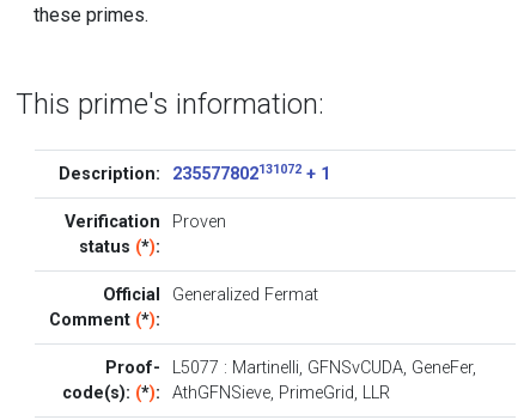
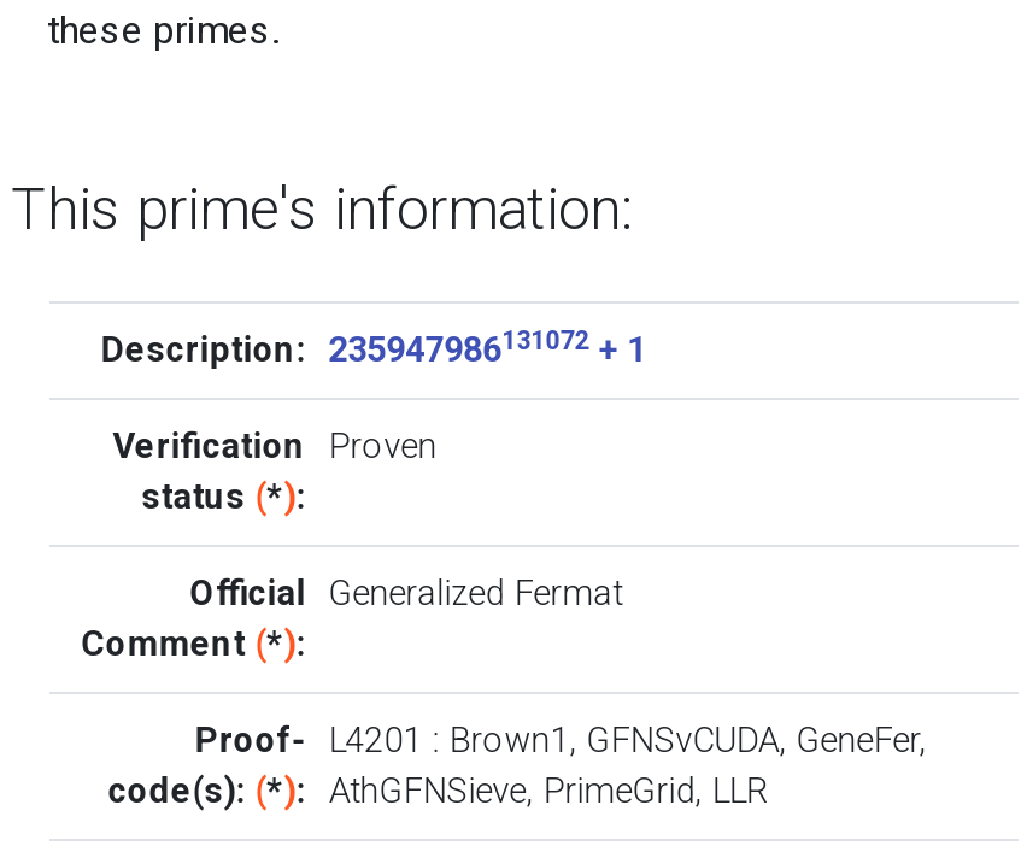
- Description: 235577802131072 + 1
+ Description: 235947986131072 + 1

- L5077: Martinelli, GFNSvCUDA, GeneFer,
+ L4201: Brown1, GFNSvCUDA, GeneFer,
